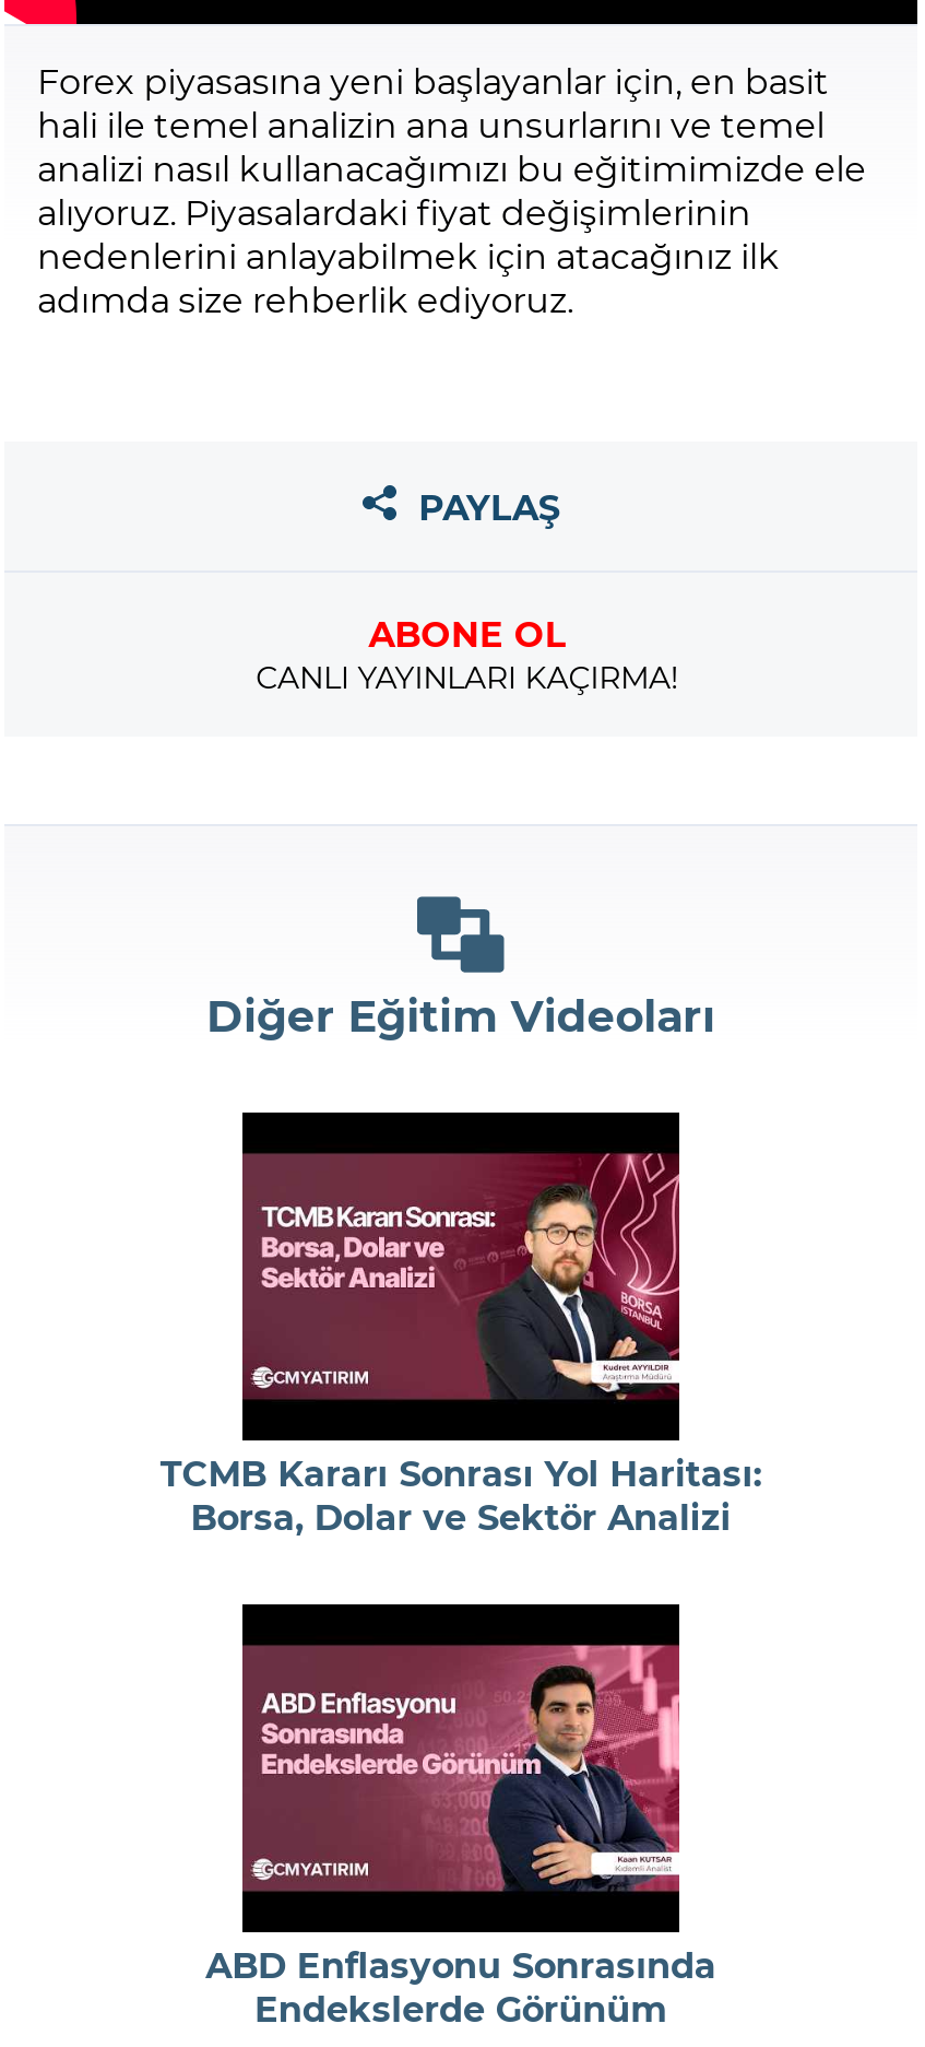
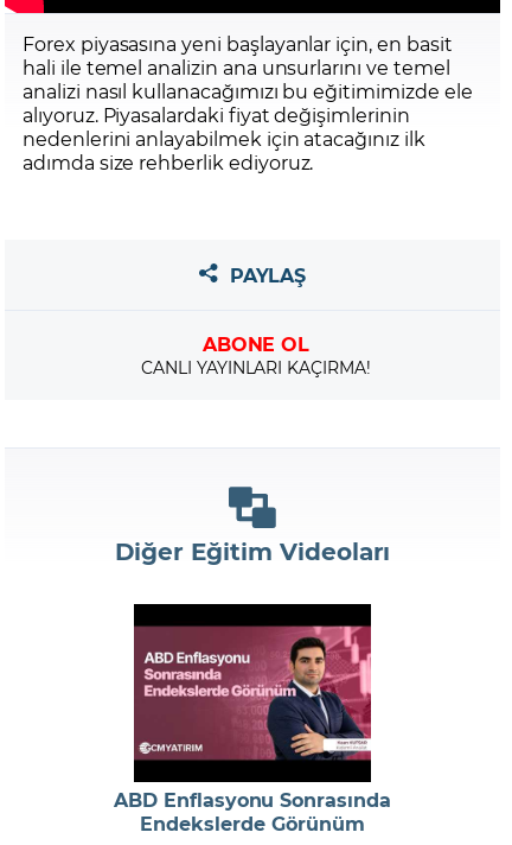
- [image]
- TCMB Kararı Sonrası Yol Haritası:
- Borsa, Dolar ve Sektör Analizi
